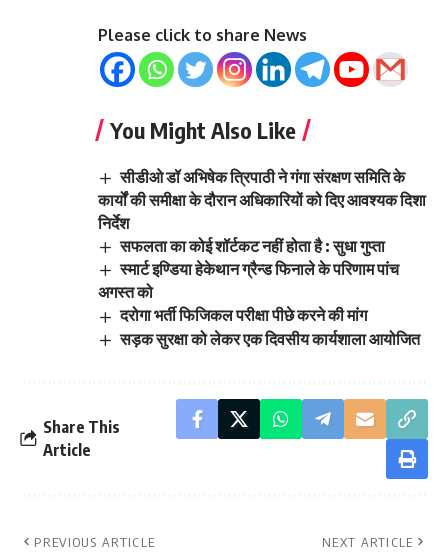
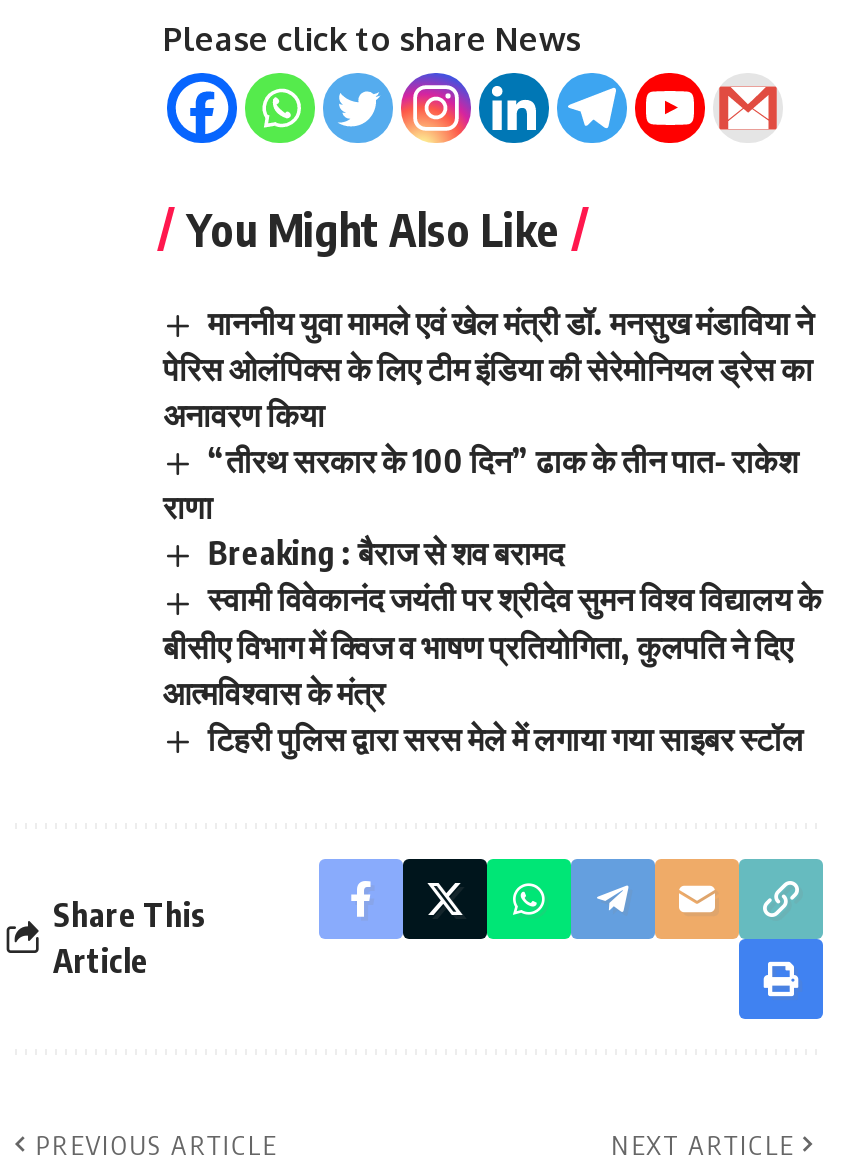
- सीडीओ डॉ अभिषेक त्रिपाठी ने गंगा संरक्षण समिति के
- कार्यों की समीक्षा के दौरान अधिकारियों को दिए आवश्यक दिशा
- निर्देश
- सफलता का कोई शॉर्टकट नहीं होता है : सुधा गुप्ता
- स्मार्ट इण्डिया हेकेथान ग्रैन्ड फिनाले के परिणाम पांच
- अगस्त को
- दरोगा भर्ती फिजिकल परीक्षा पीछे करने की मांग
- सड़क सुरक्षा को लेकर एक दिवसीय कार्यशाला आयोजित
+ माननीय युवा मामले एवं खेल मंत्री डॉ. मनसुख मंडाविया ने
+ पेरिस ओलंपिक्स के लिए टीम इंडिया की सेरेमोनियल ड्रेस का
+ अनावरण किया
+ “तीरथ सरकार के 100 दिन” ढाक के तीन पात- राकेश
+ राणा
+ Breaking : बैराज से शव बरामद
+ स्वामी विवेकानंद जयंती पर श्रीदेव सुमन विश्व विद्यालय के
+ बीसीए विभाग में क्विज व भाषण प्रतियोगिता, कुलपति ने दिए
+ आत्मविश्वास के मंत्र
+ टिहरी पुलिस द्वारा सरस मेले में लगाया गया साइबर स्टॉल
